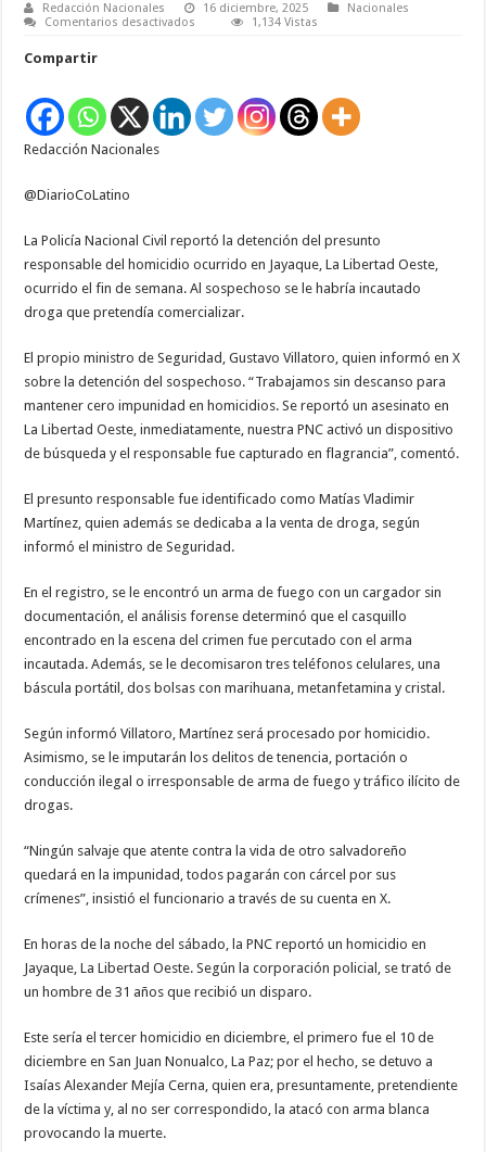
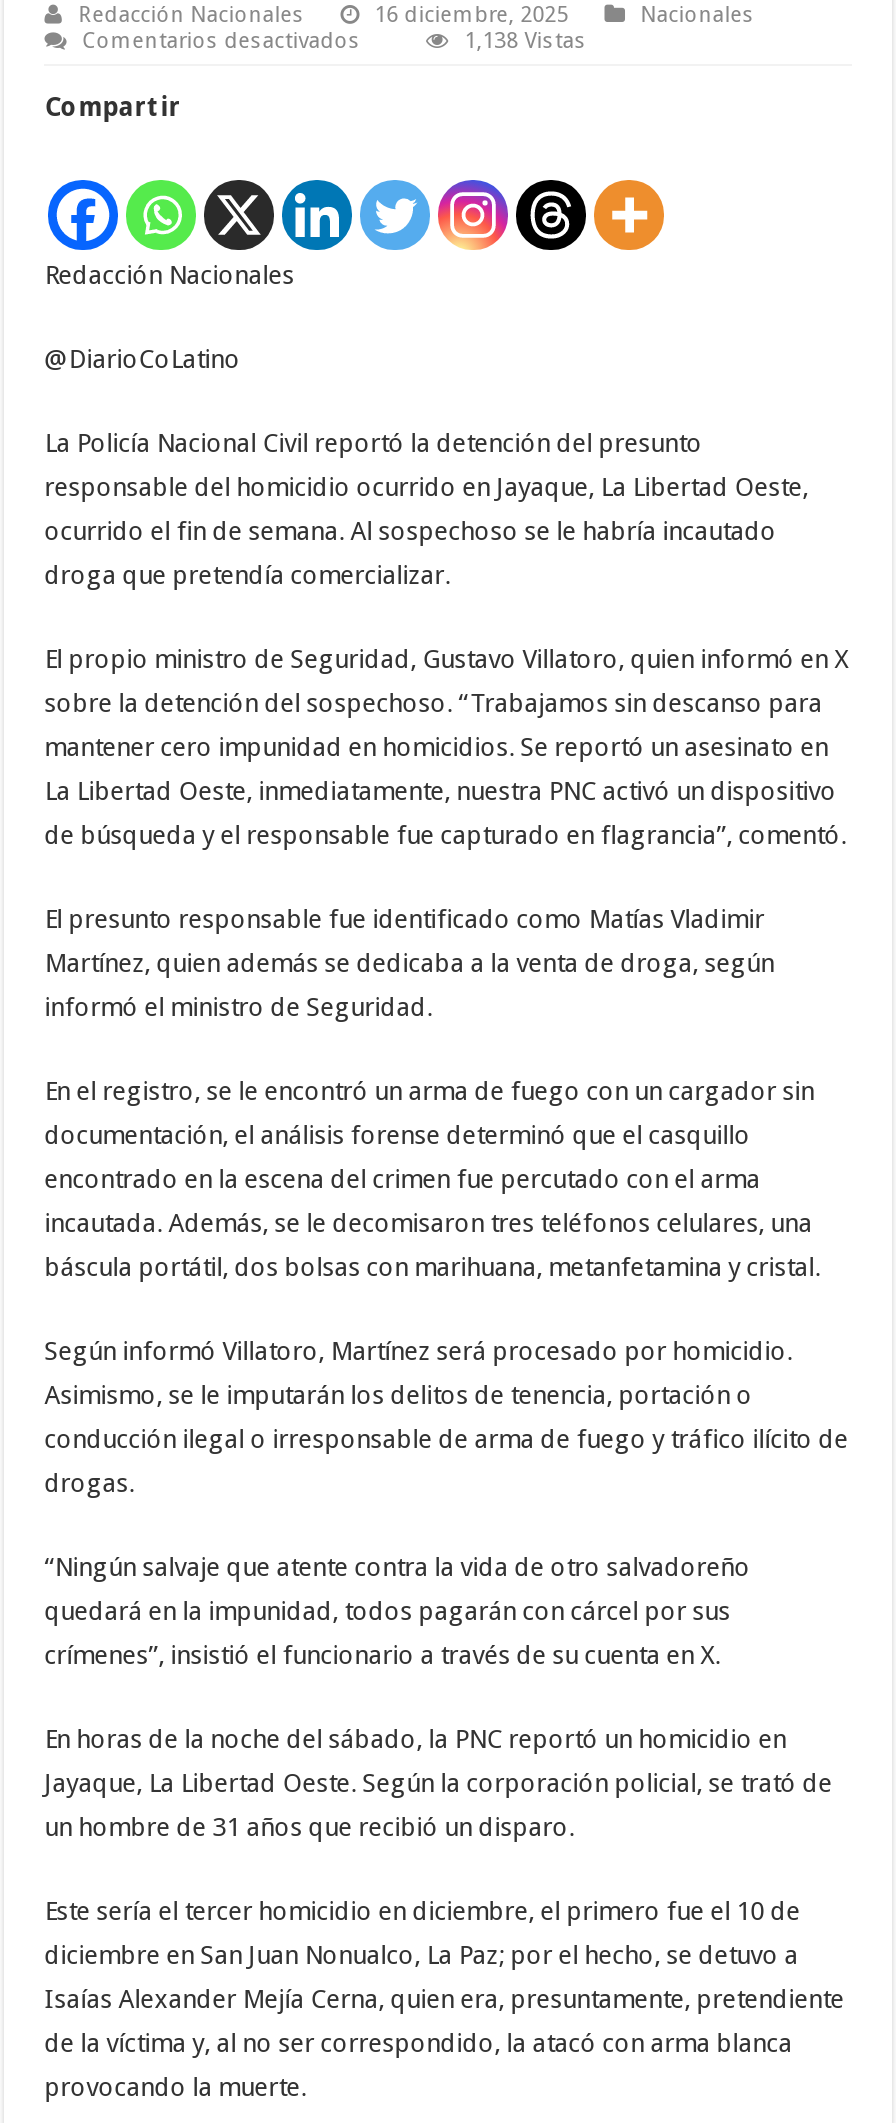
- 1,134 Vistas
+ 1,138 Vistas
